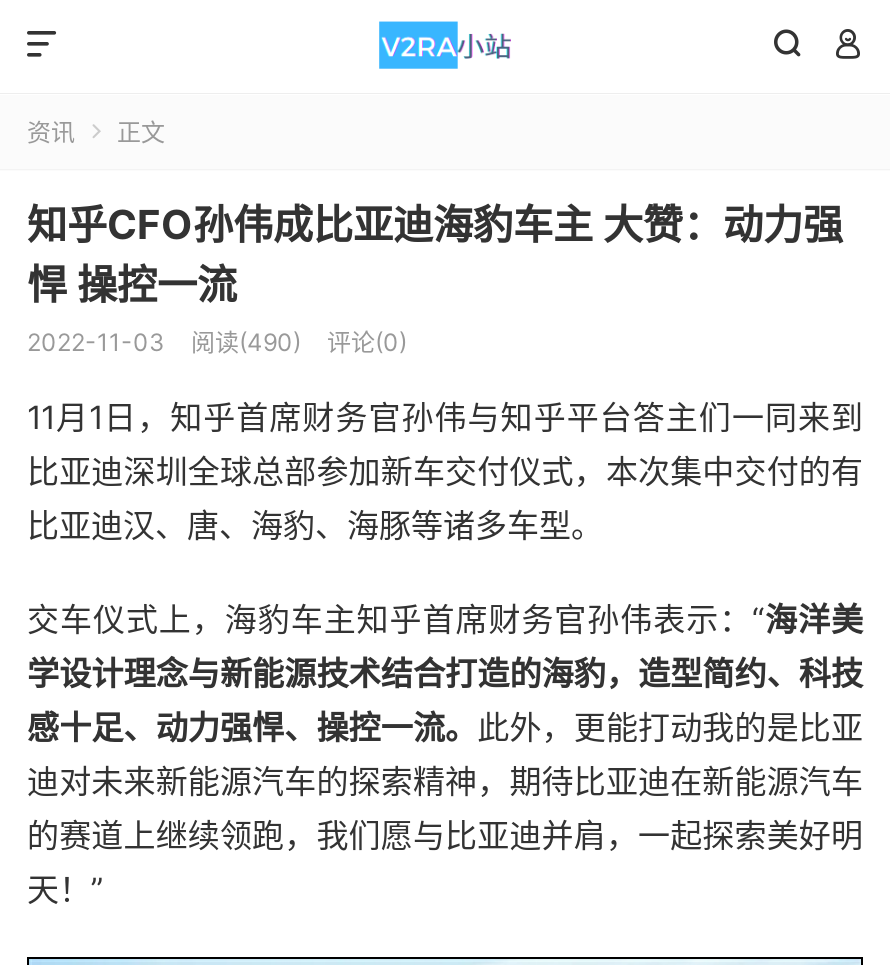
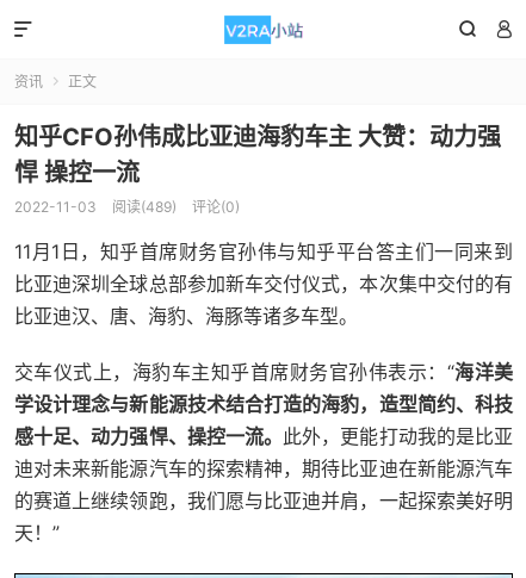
- 2022-11-03 阅读(490) 评论(0)
+ 2022-11-03 阅读(489) 评论(0)
